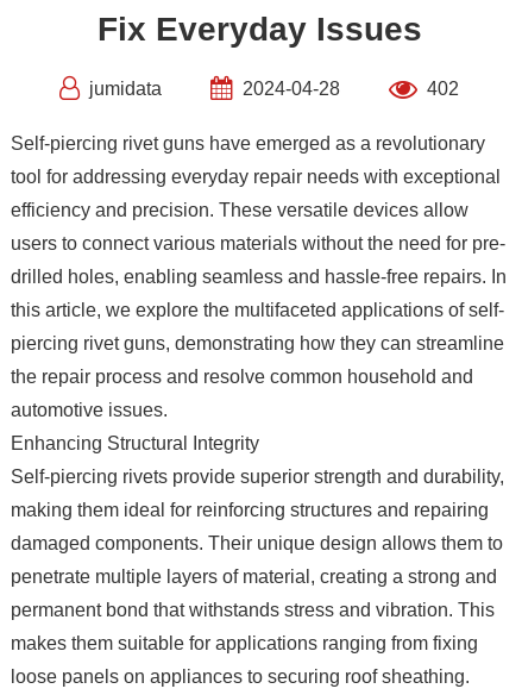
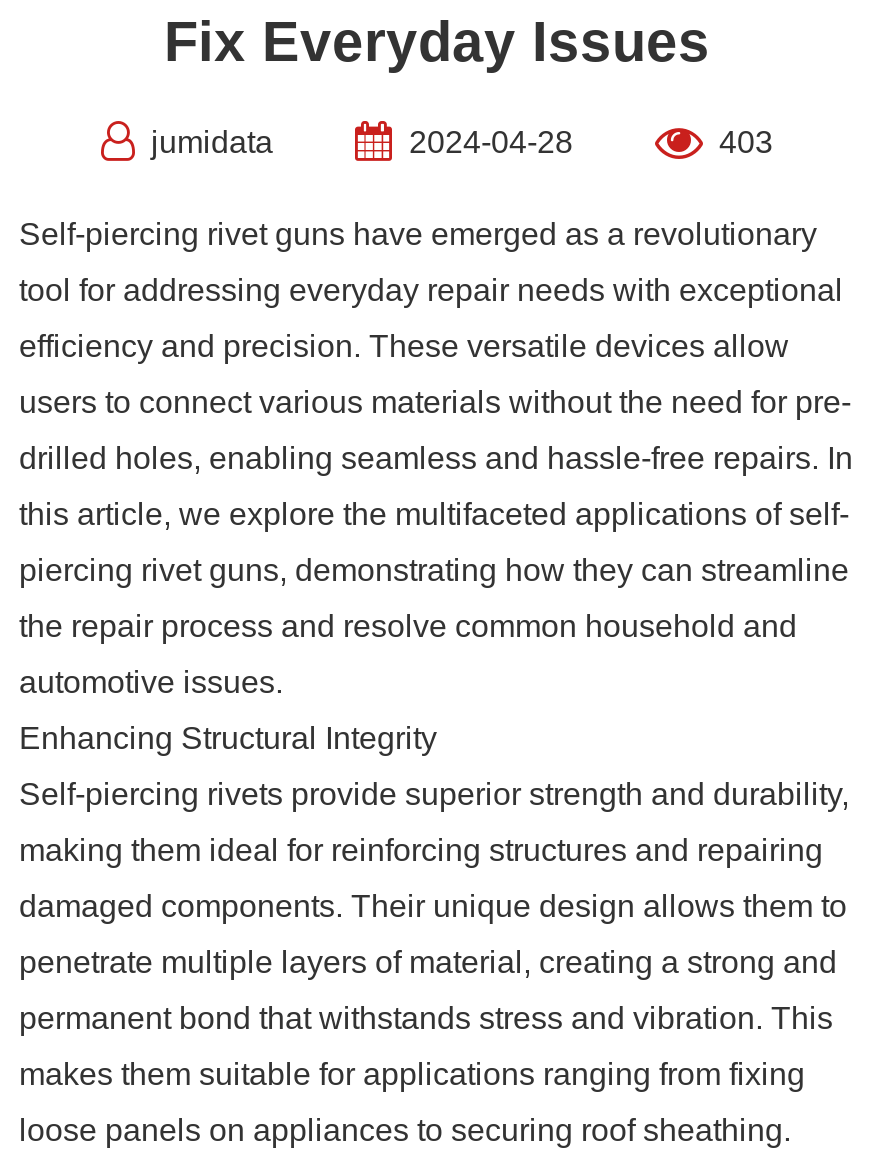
- 402
+ 403
